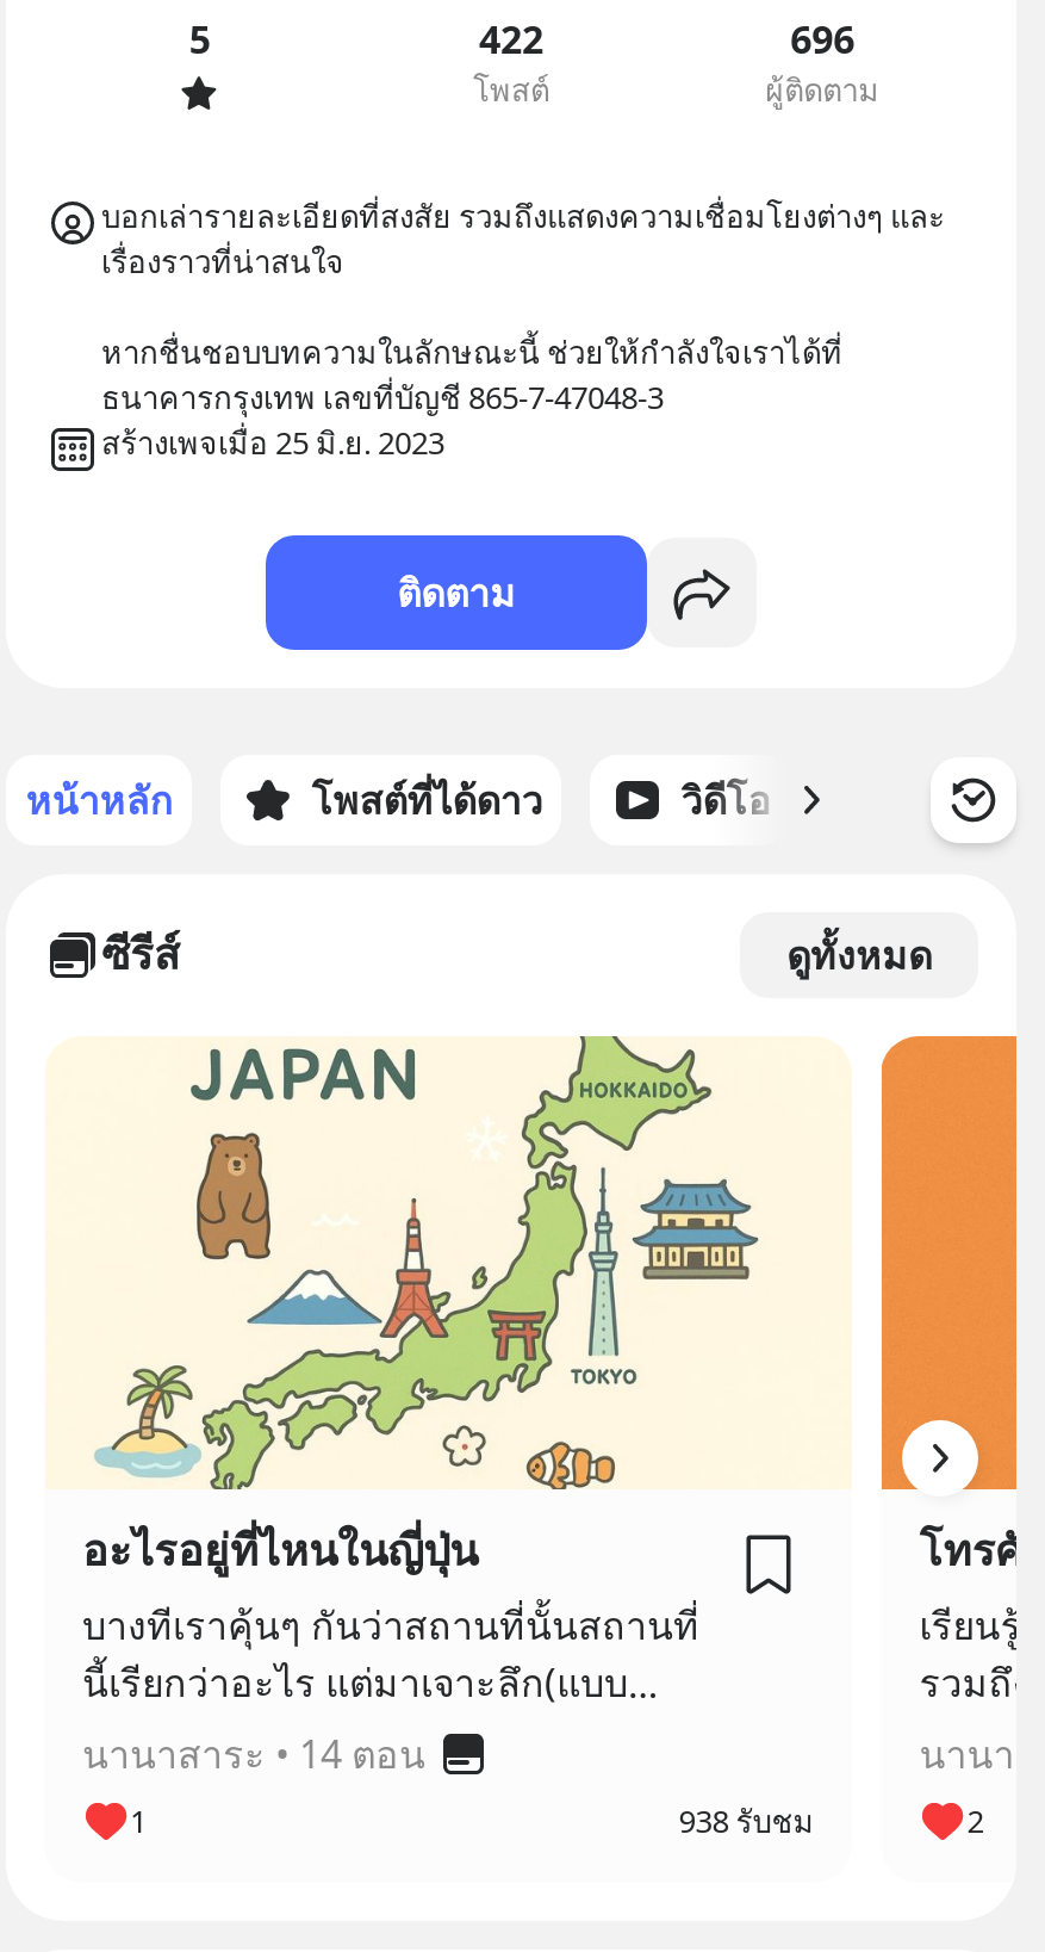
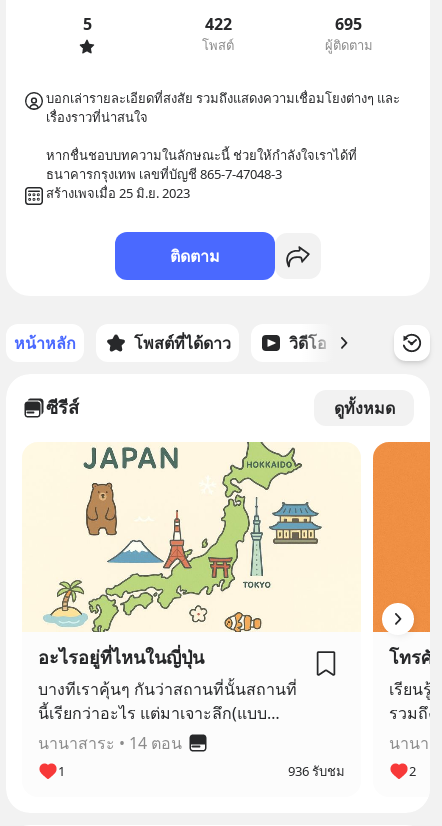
- 696
+ 695

- 938 รับชม
+ 936 รับชม
